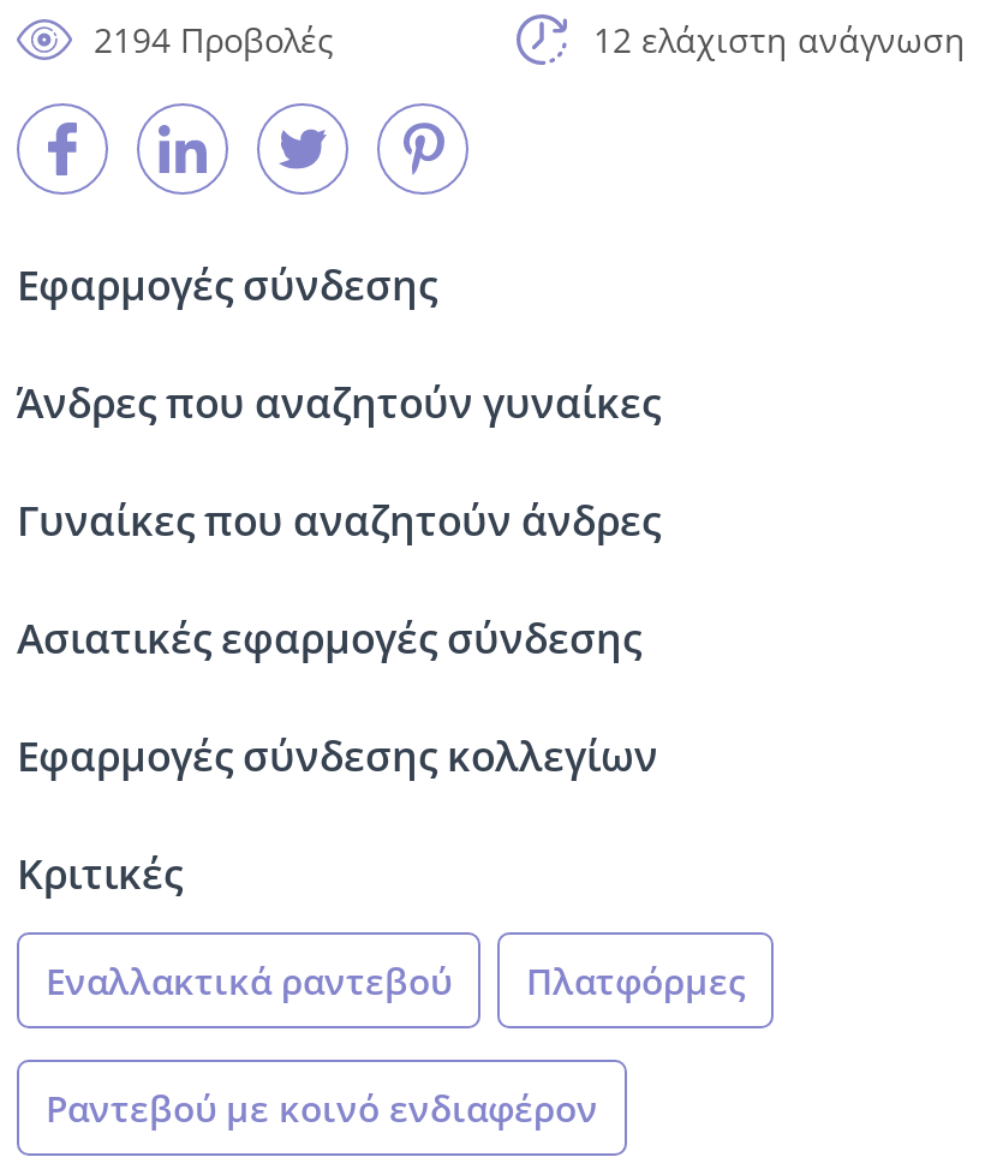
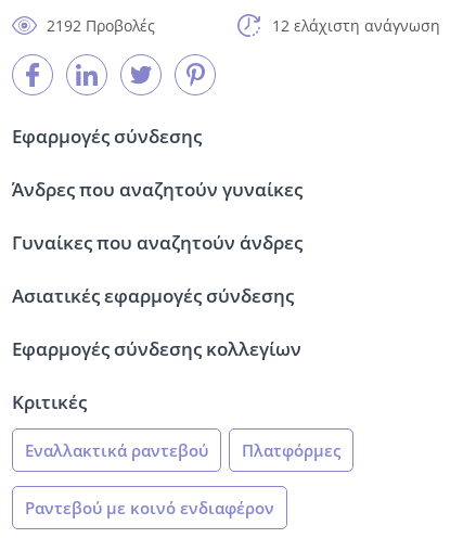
- 2194 Προβολές
+ 2192 Προβολές
